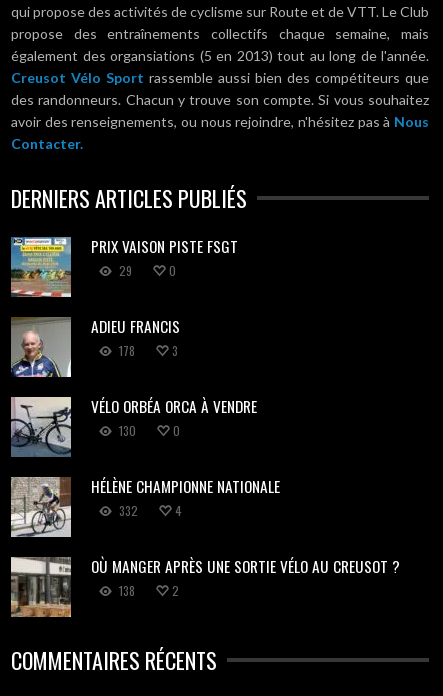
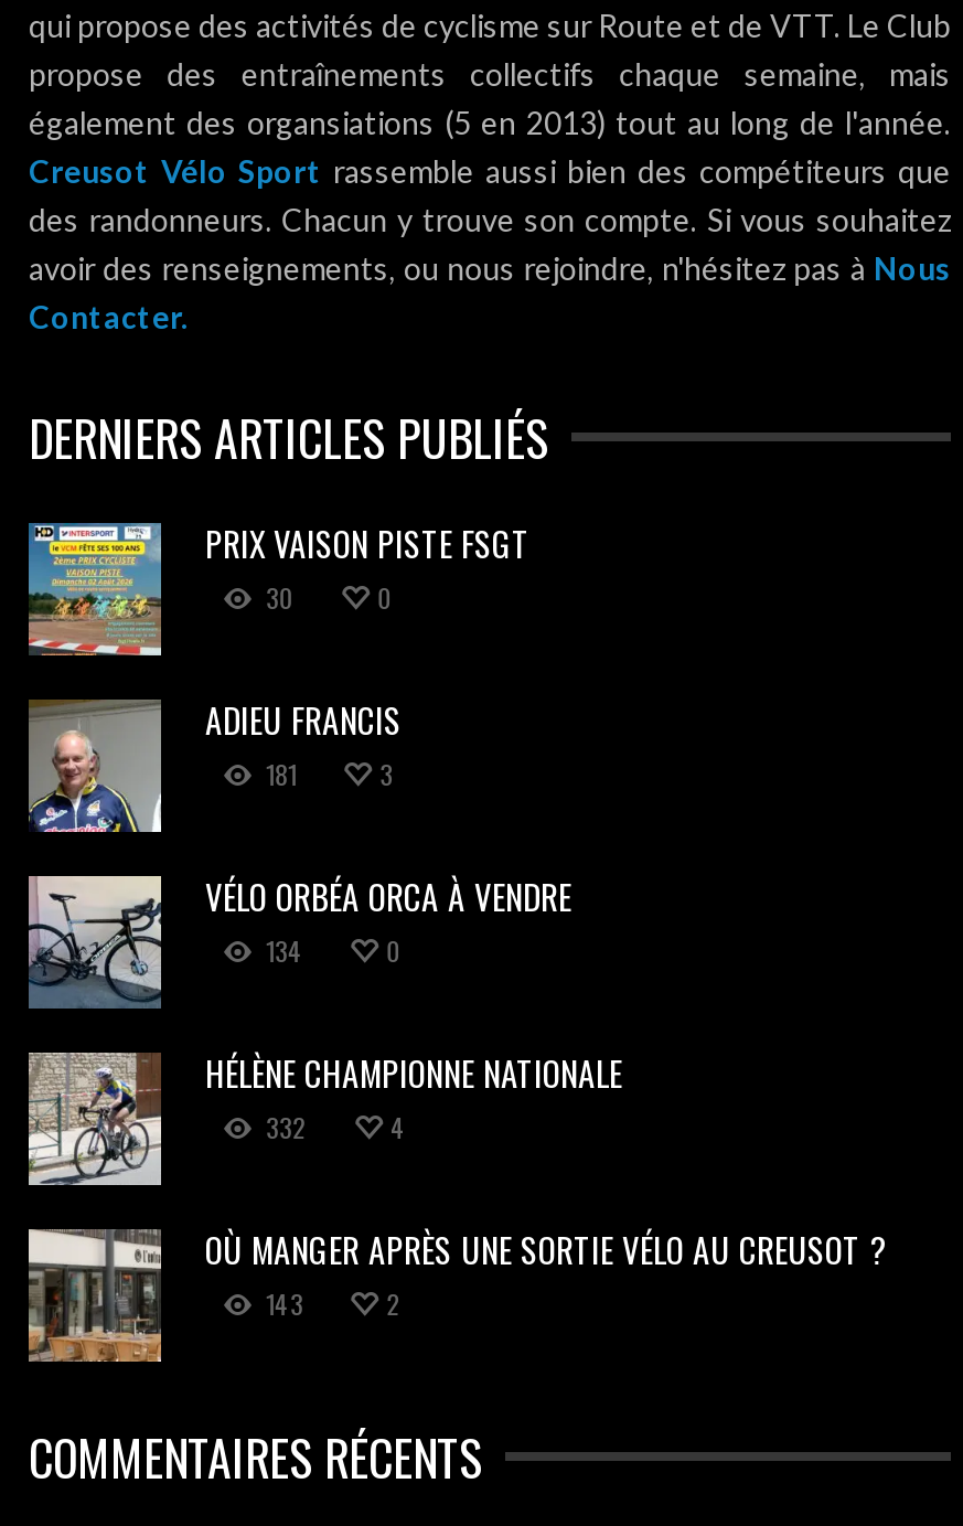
- 29
+ 30

- 178
+ 181

- 130
+ 134

- 138
+ 143
